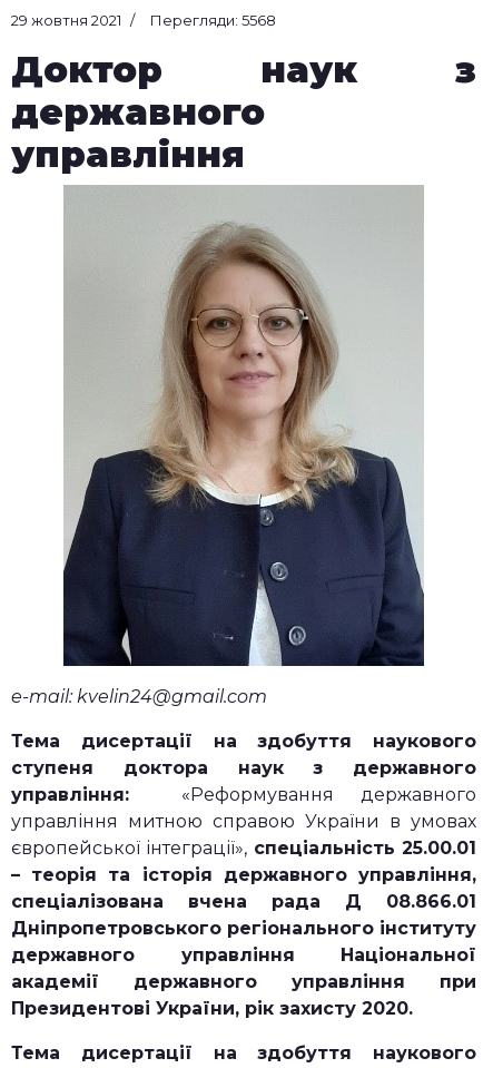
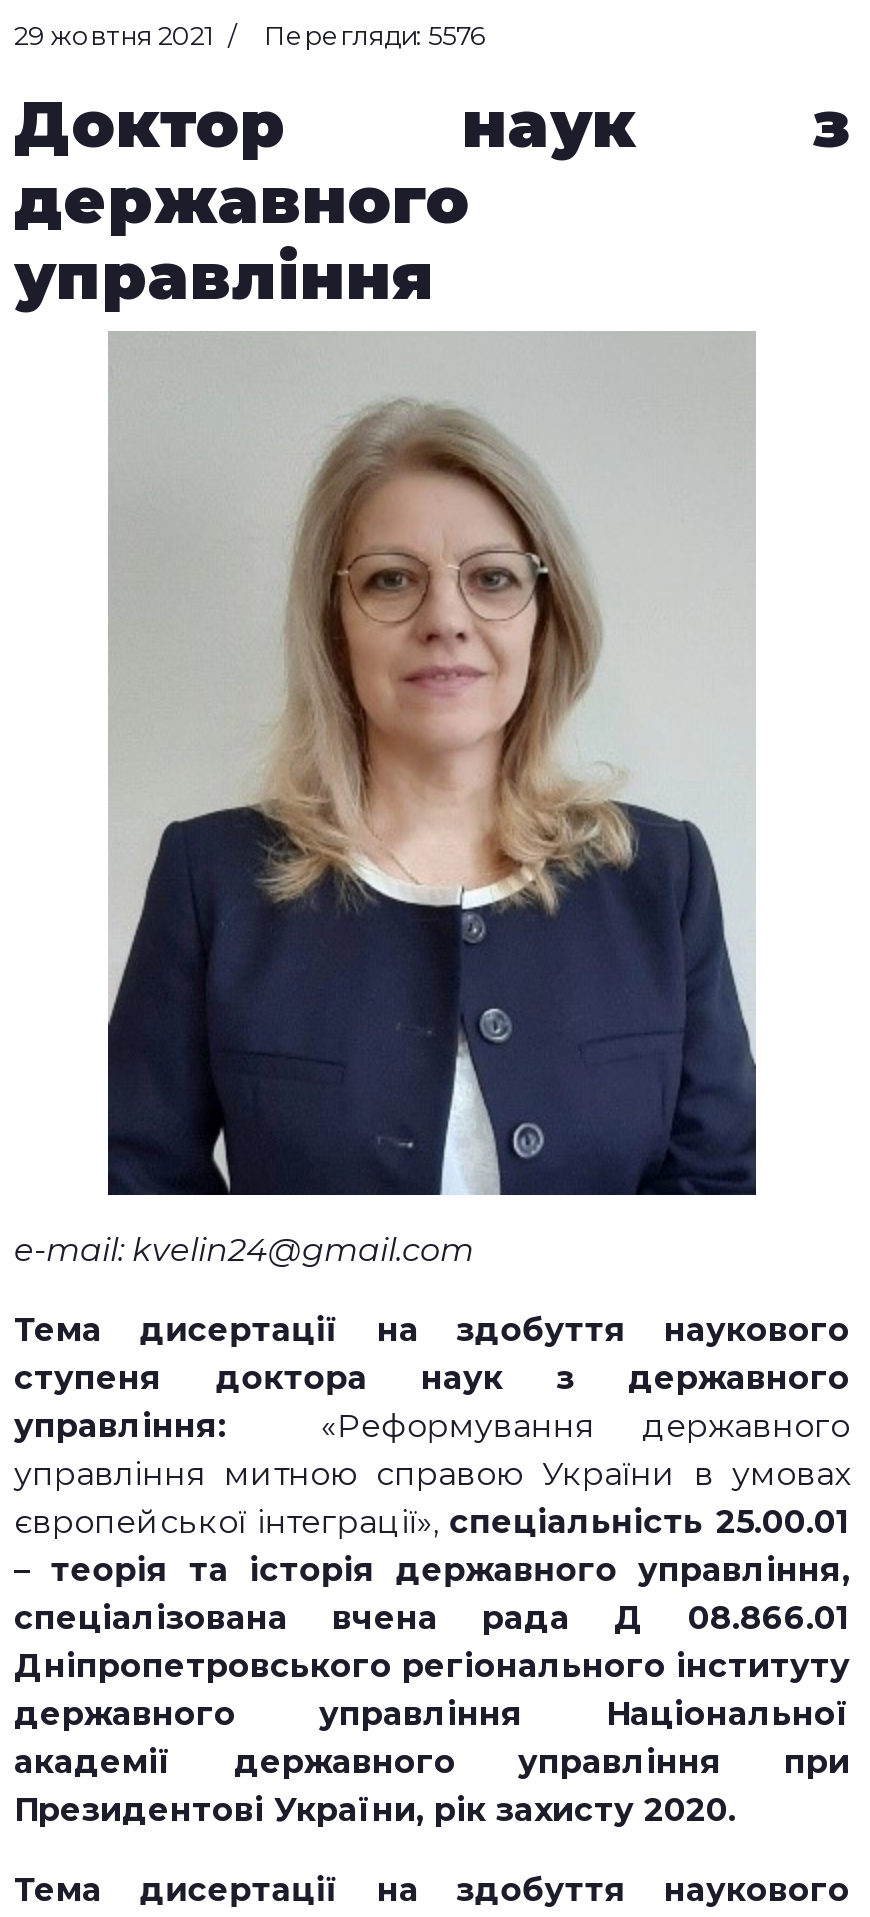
- 29 жовтня 2021 Перегляди: 5568
+ 29 жовтня 2021 Перегляди: 5576
